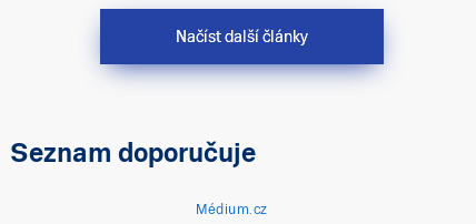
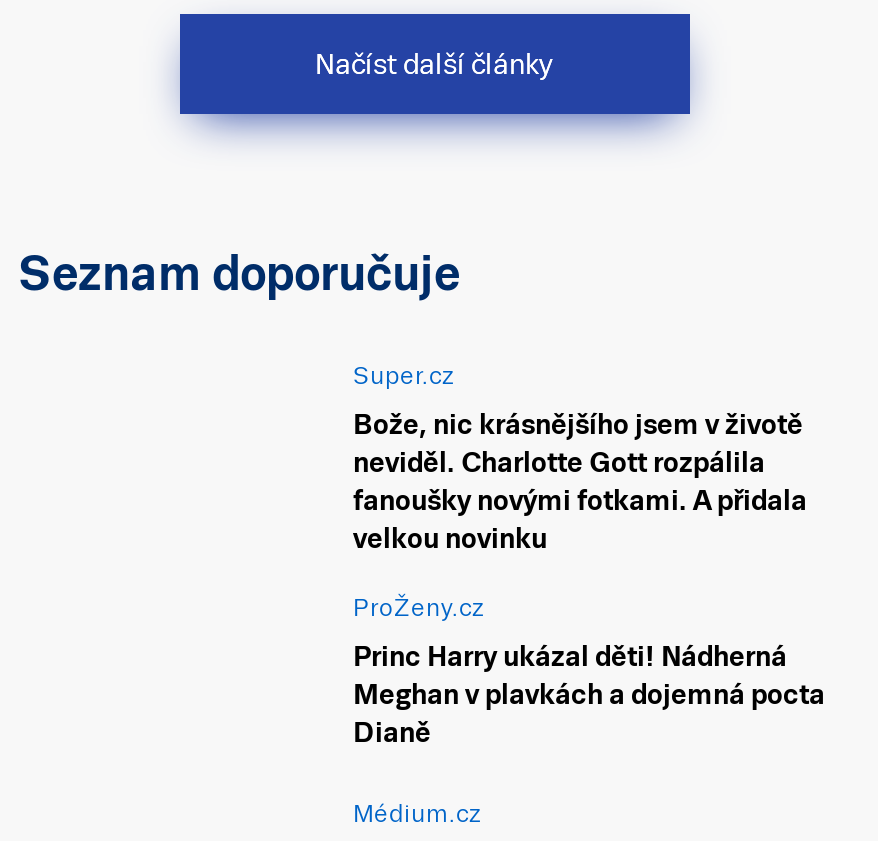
+ Super.cz
+ Bože, nic krásnějšího jsem v životě
+ neviděl. Charlotte Gott rozpálila
+ fanoušky novými fotkami. A přidala
+ velkou novinku
+ ProŽeny.cz
+ Princ Harry ukázal děti! Nádherná
+ Meghan v plavkách a dojemná pocta
+ Dianě
